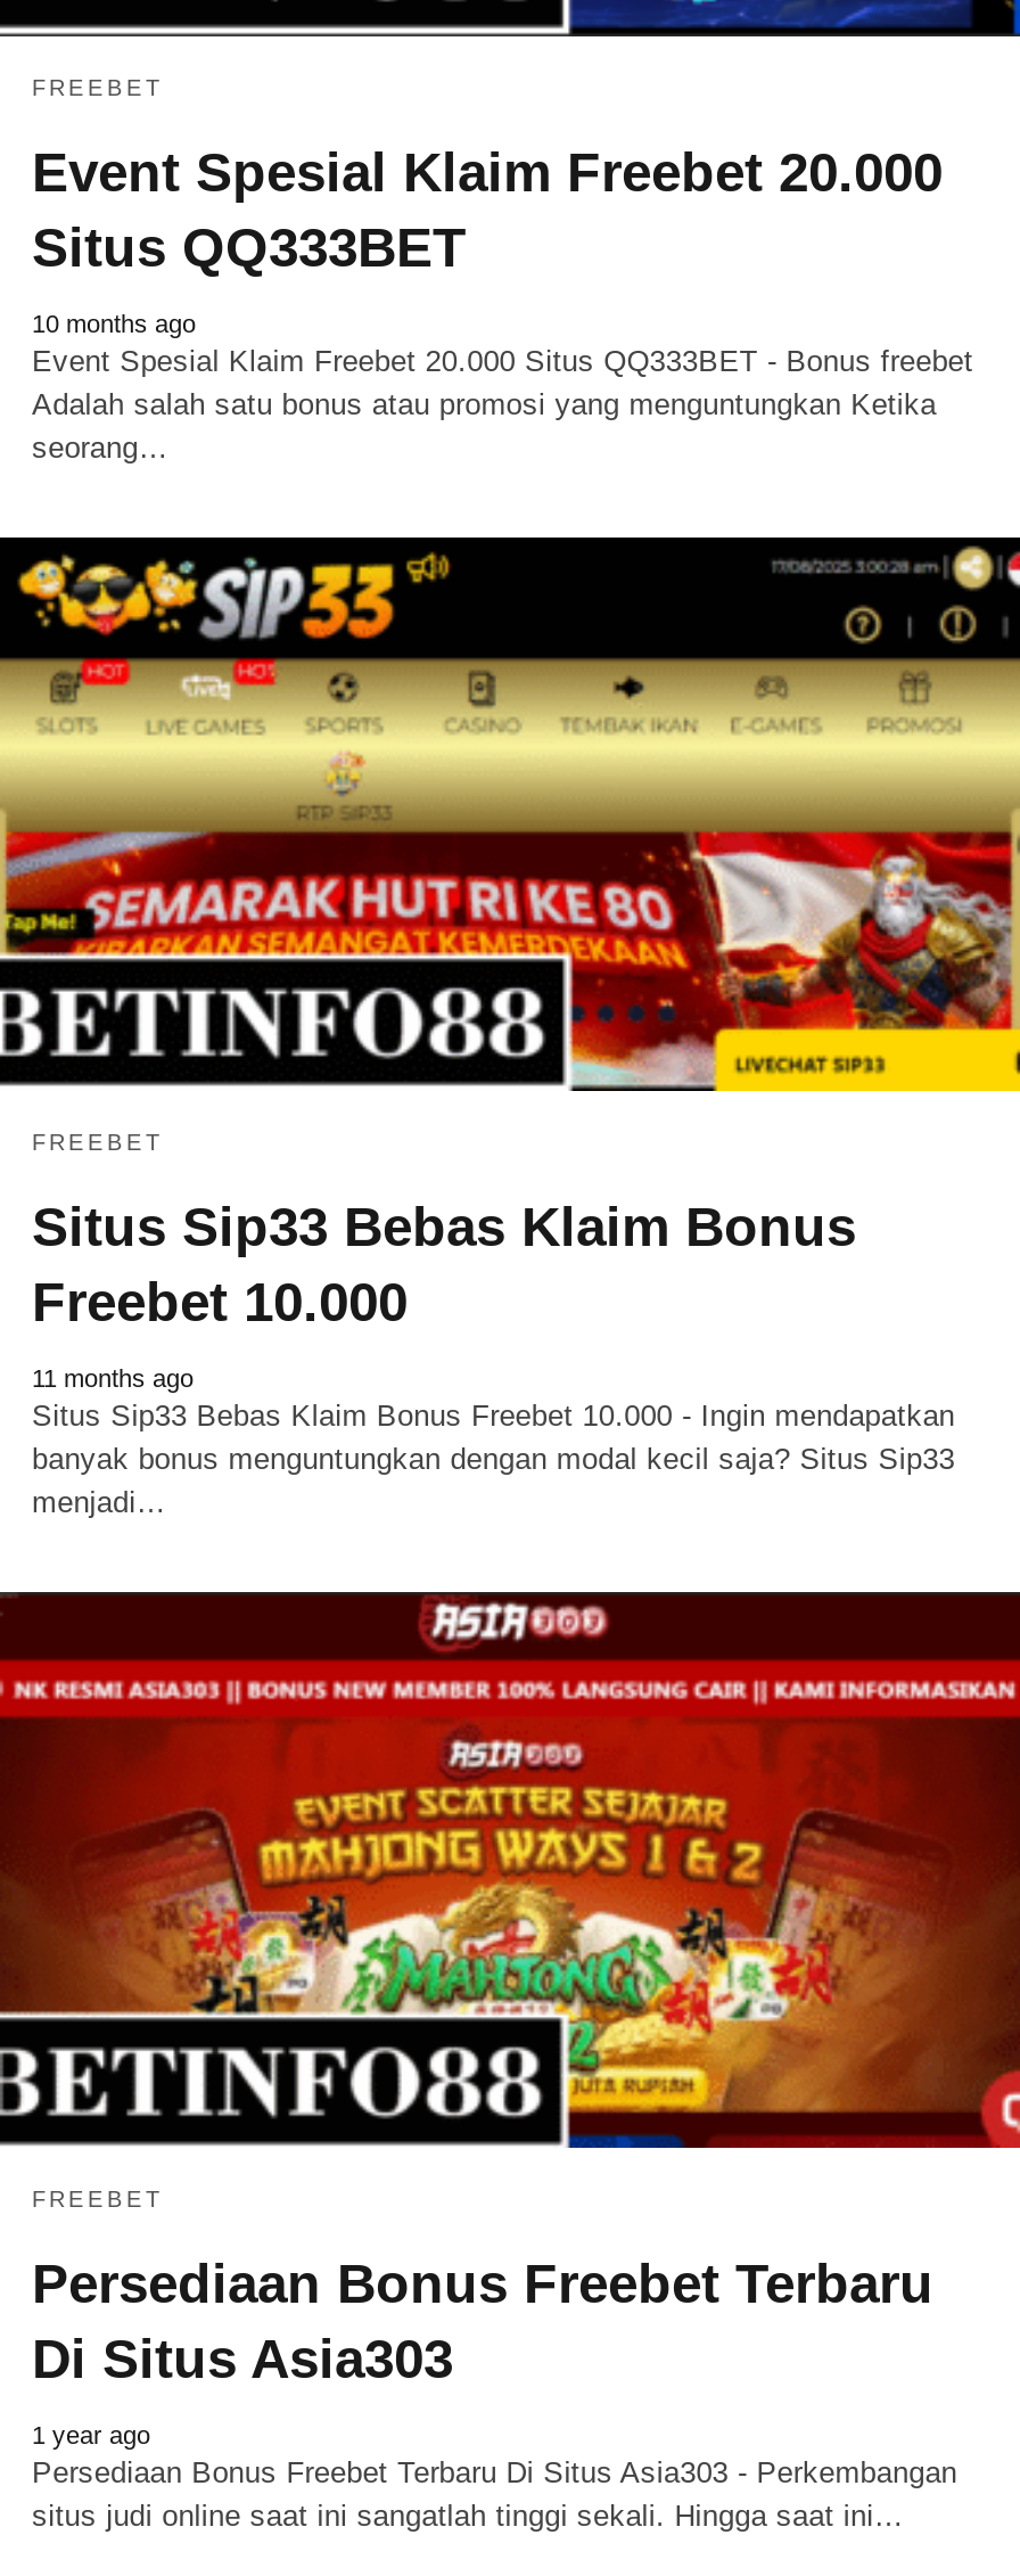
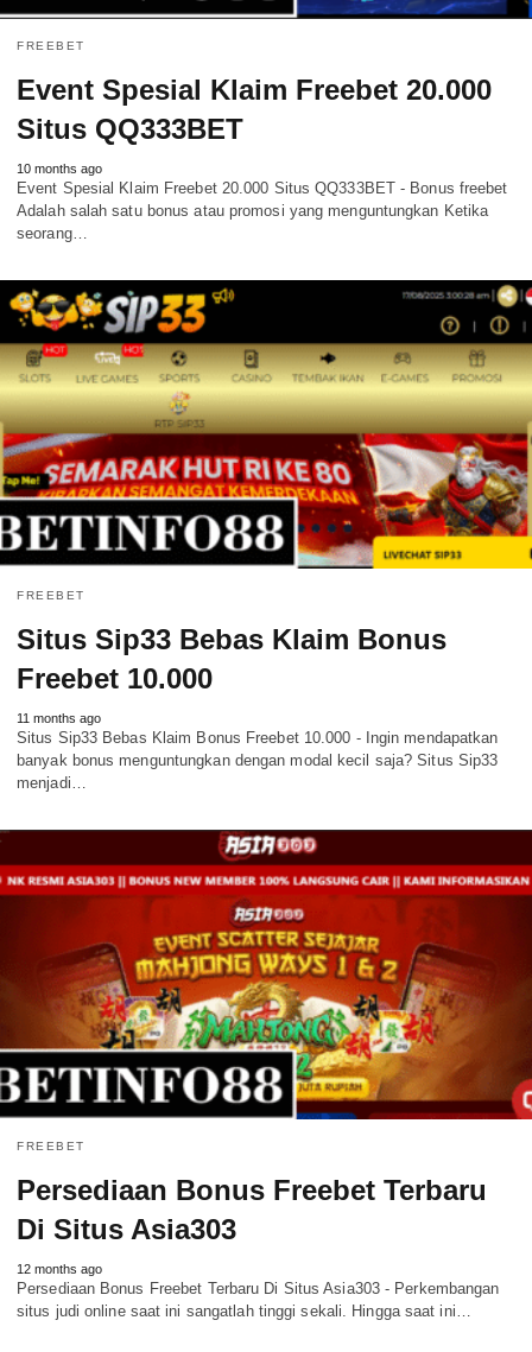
- 1 year ago
+ 12 months ago
